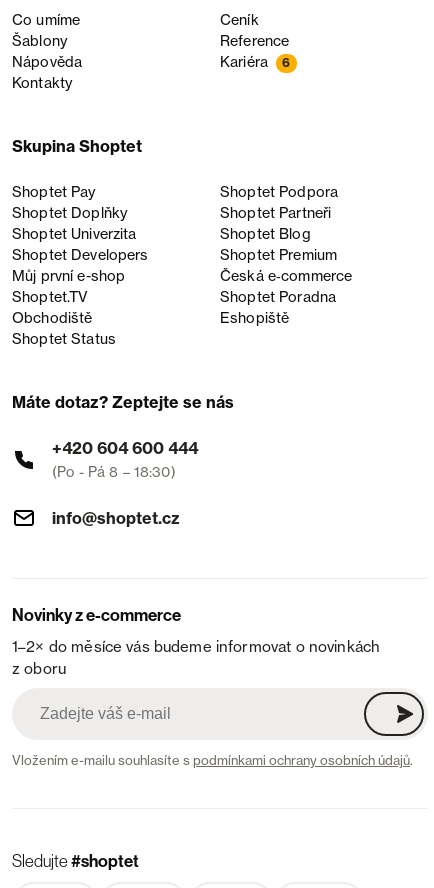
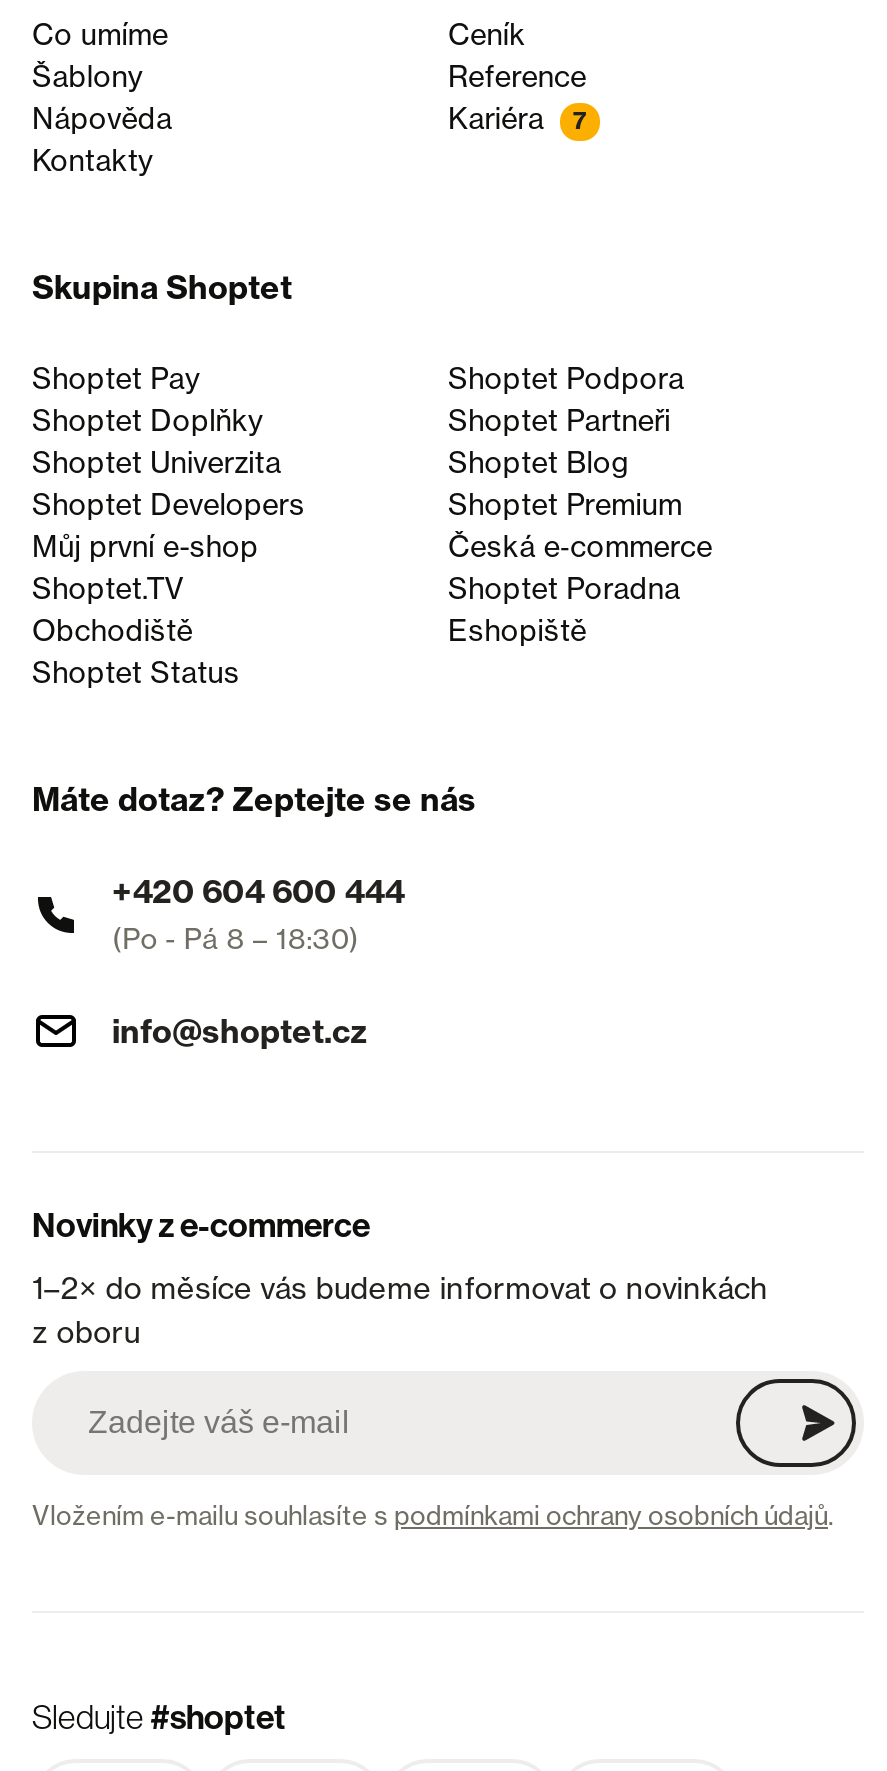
- Kariéra 6
+ Kariéra 7
